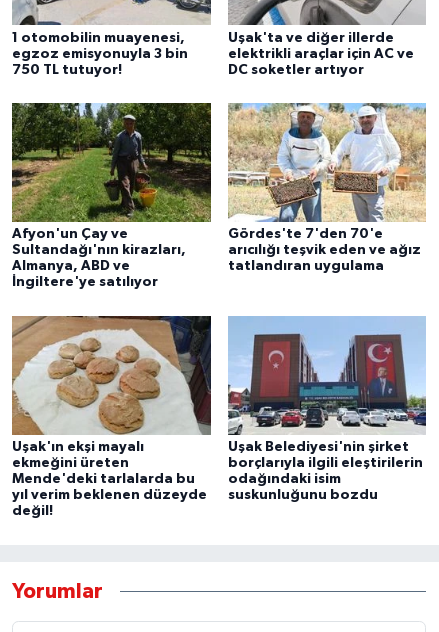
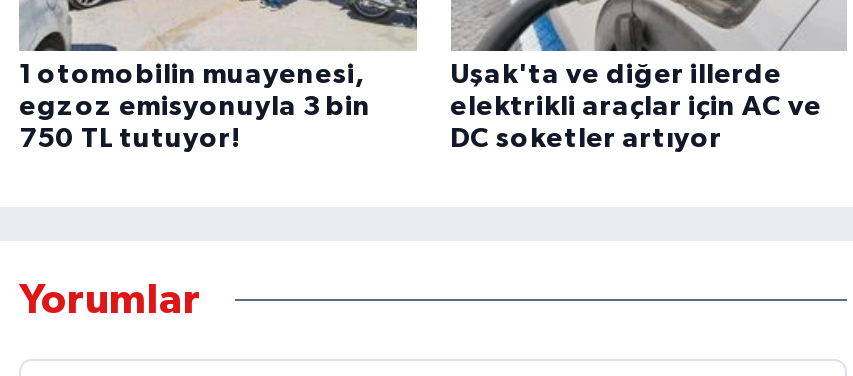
- [image]
- Afyon'un Çay ve
- Sultandağı'nın kirazları,
- Almanya, ABD ve
- İngiltere'ye satılıyor

- [image]
- Gördes'te 7'den 70'e
- arıcılığı teşvik eden ve ağız
- tatlandıran uygulama

- [image]
- Uşak'ın ekşi mayalı
- ekmeğini üreten
- Mende'deki tarlalarda bu
- yıl verim beklenen düzeyde
- değil!

- [image]
- Uşak Belediyesi'nin şirket
- borçlarıyla ilgili eleştirilerin
- odağındaki isim
- suskunluğunu bozdu
